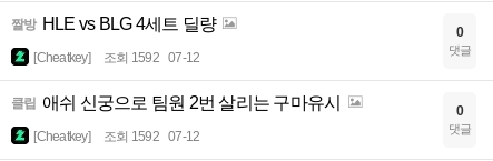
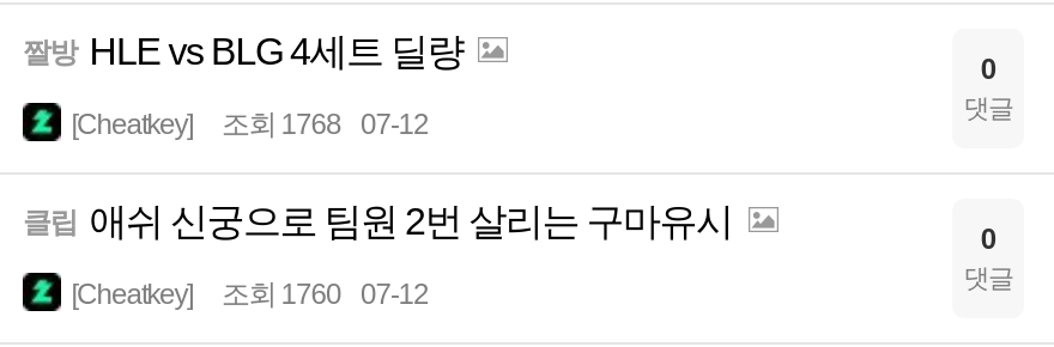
- [Cheatkey] 조회 1592 07-12
+ [Cheatkey] 조회 1768 07-12

- [Cheatkey] 조회 1592 07-12
+ [Cheatkey] 조회 1760 07-12
